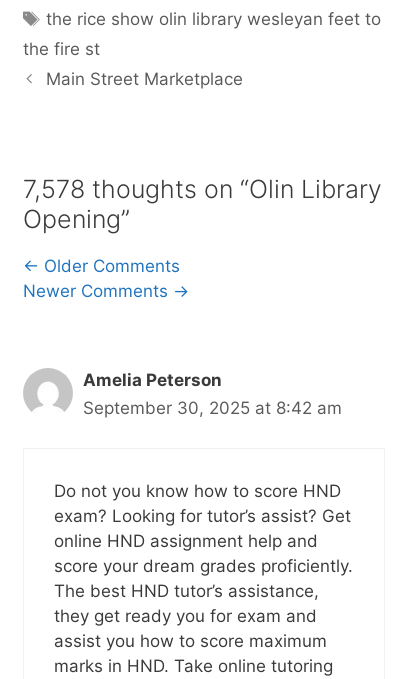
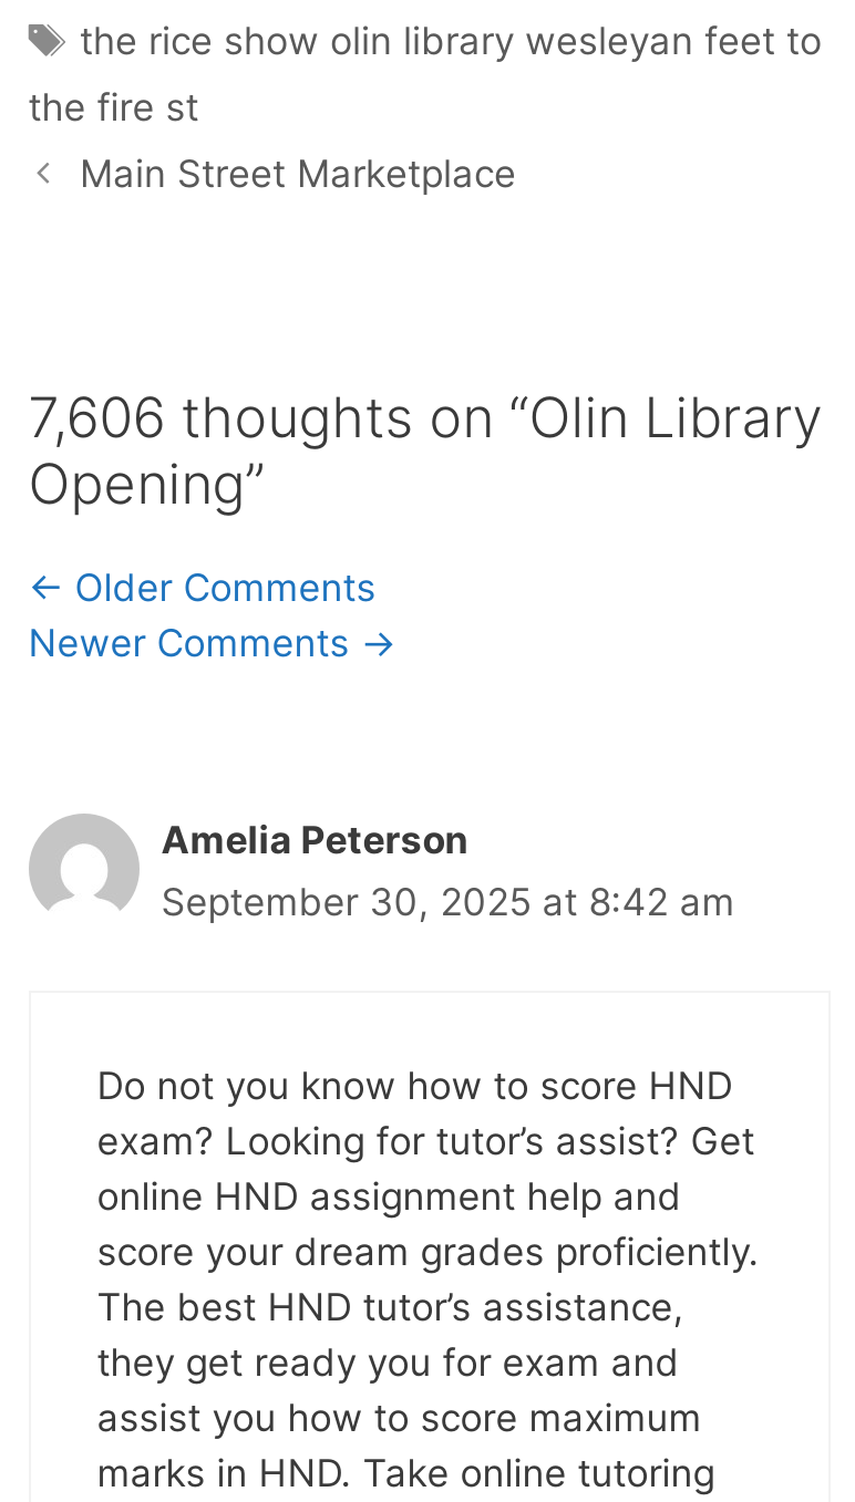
- 7,578 thoughts on “Olin Library
+ 7,606 thoughts on “Olin Library
